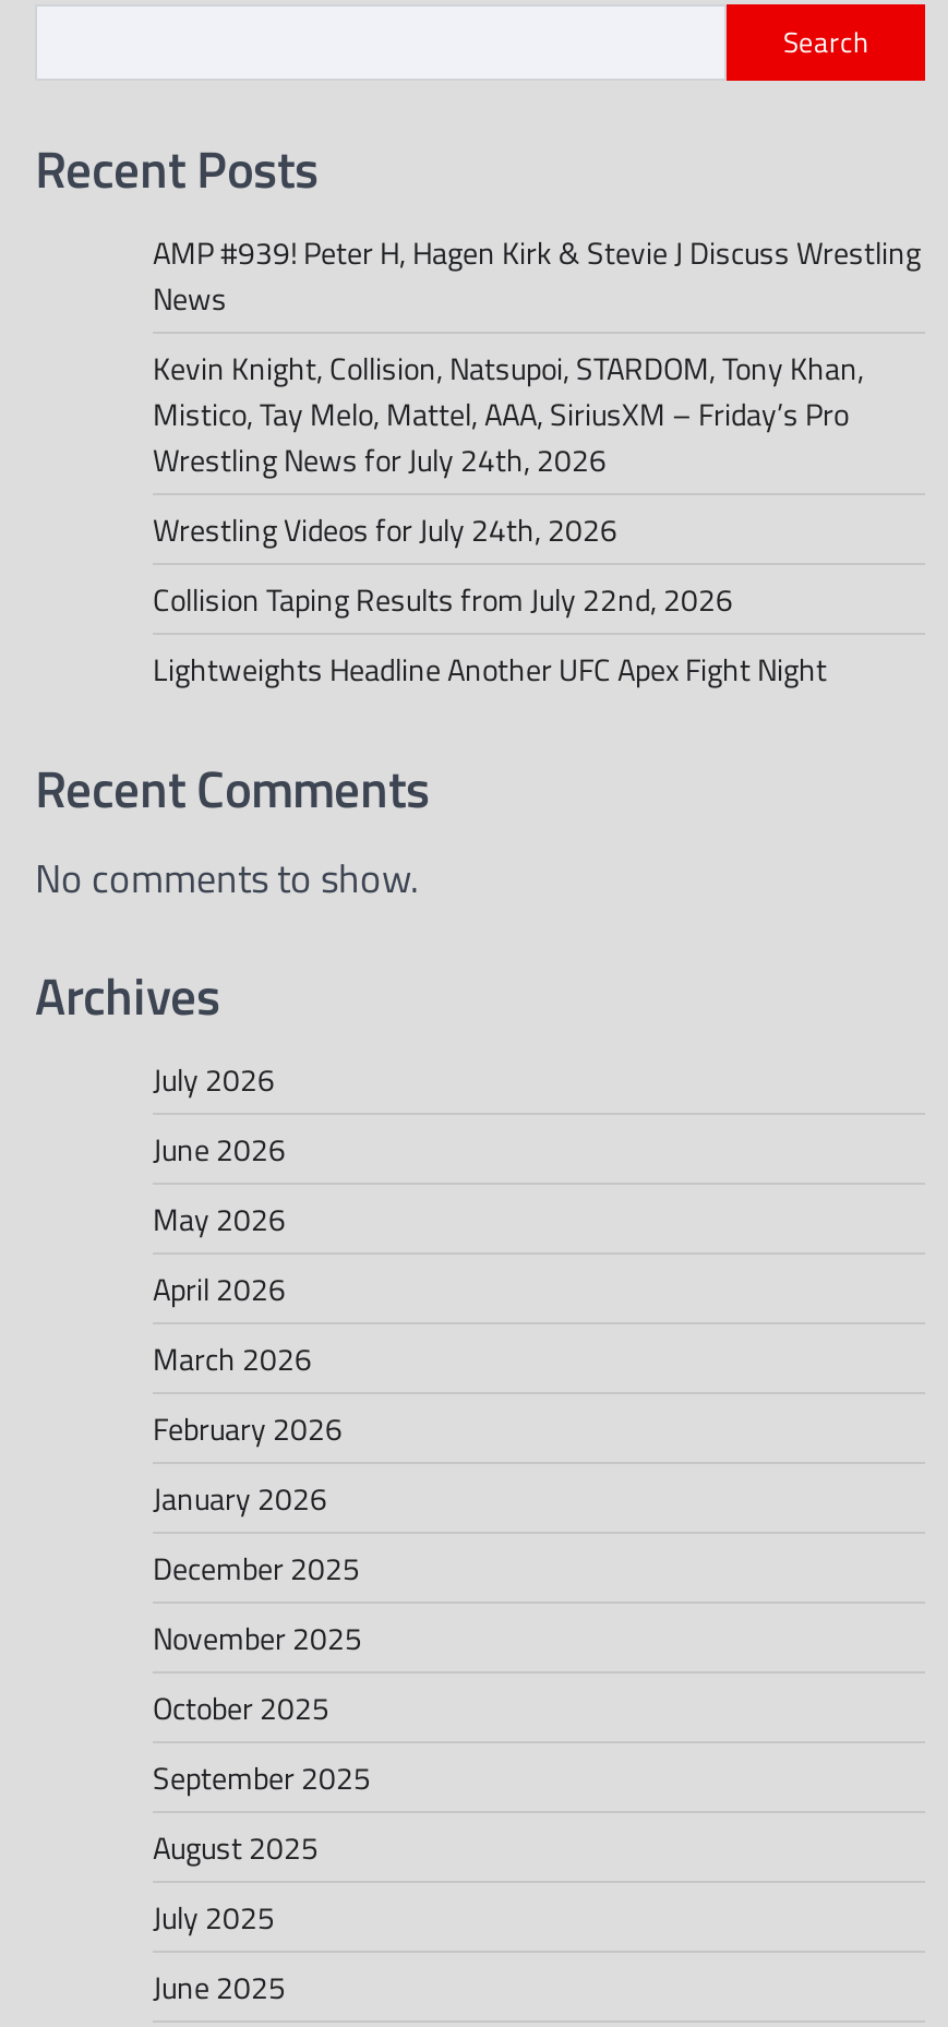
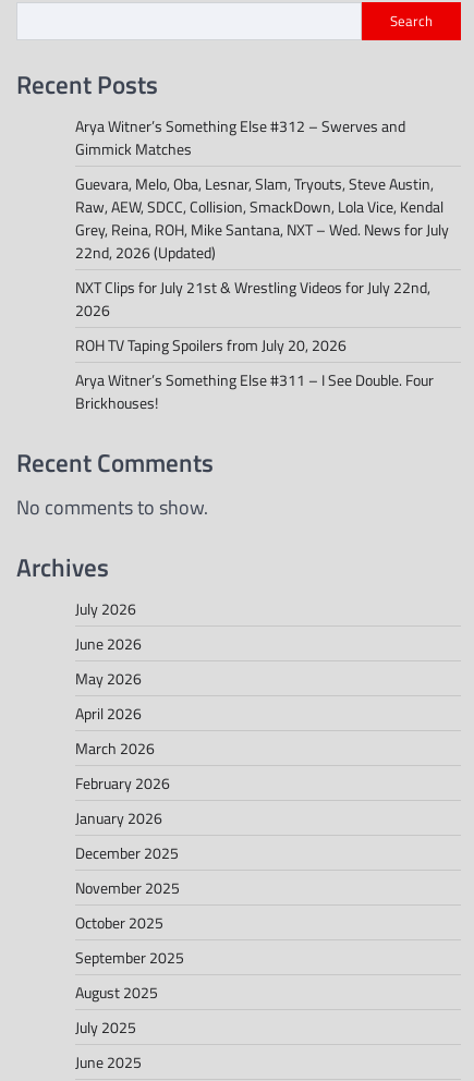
- AMP #939! Peter H, Hagen Kirk & Stevie J Discuss Wrestling
- News
+ Arya Witner’s Something Else #312 – Swerves and
+ Gimmick Matches

- Kevin Knight, Collision, Natsupoi, STARDOM, Tony Khan,
- Mistico, Tay Melo, Mattel, AAA, SiriusXM – Friday’s Pro
- Wrestling News for July 24th, 2026
+ Guevara, Melo, Oba, Lesnar, Slam, Tryouts, Steve Austin,
+ Raw, AEW, SDCC, Collision, SmackDown, Lola Vice, Kendal
+ Grey, Reina, ROH, Mike Santana, NXT – Wed. News for July
+ 22nd, 2026 (Updated)

- Wrestling Videos for July 24th, 2026
+ NXT Clips for July 21st & Wrestling Videos for July 22nd,
+ 2026

- Collision Taping Results from July 22nd, 2026
+ ROH TV Taping Spoilers from July 20, 2026

- Lightweights Headline Another UFC Apex Fight Night
+ Arya Witner’s Something Else #311 – I See Double. Four
+ Brickhouses!
